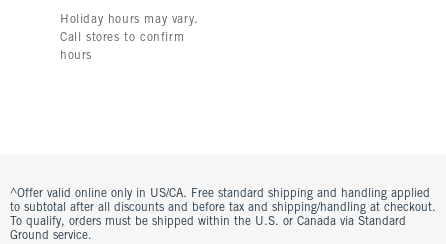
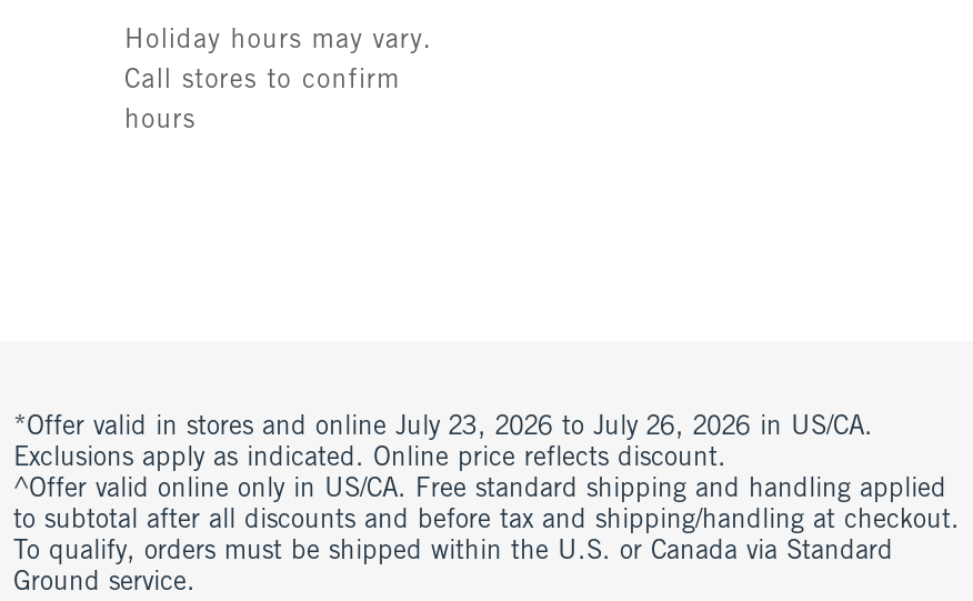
+ *Offer valid in stores and online July 23, 2026 to July 26, 2026 in US/CA.
+ Exclusions apply as indicated. Online price reflects discount.
